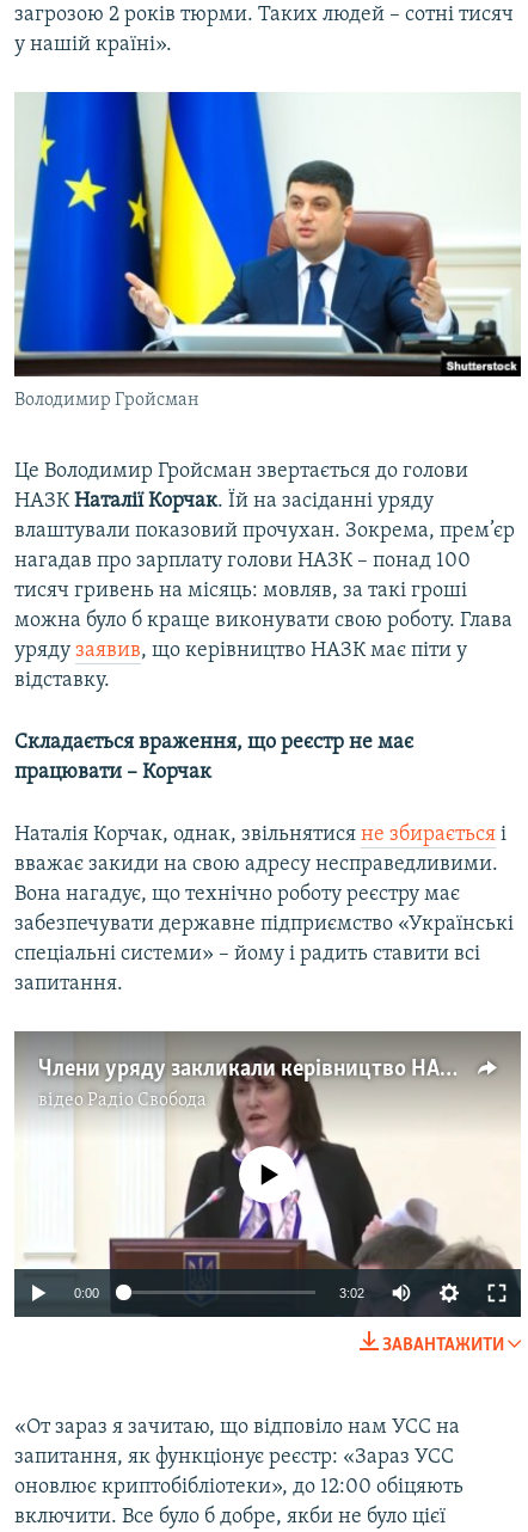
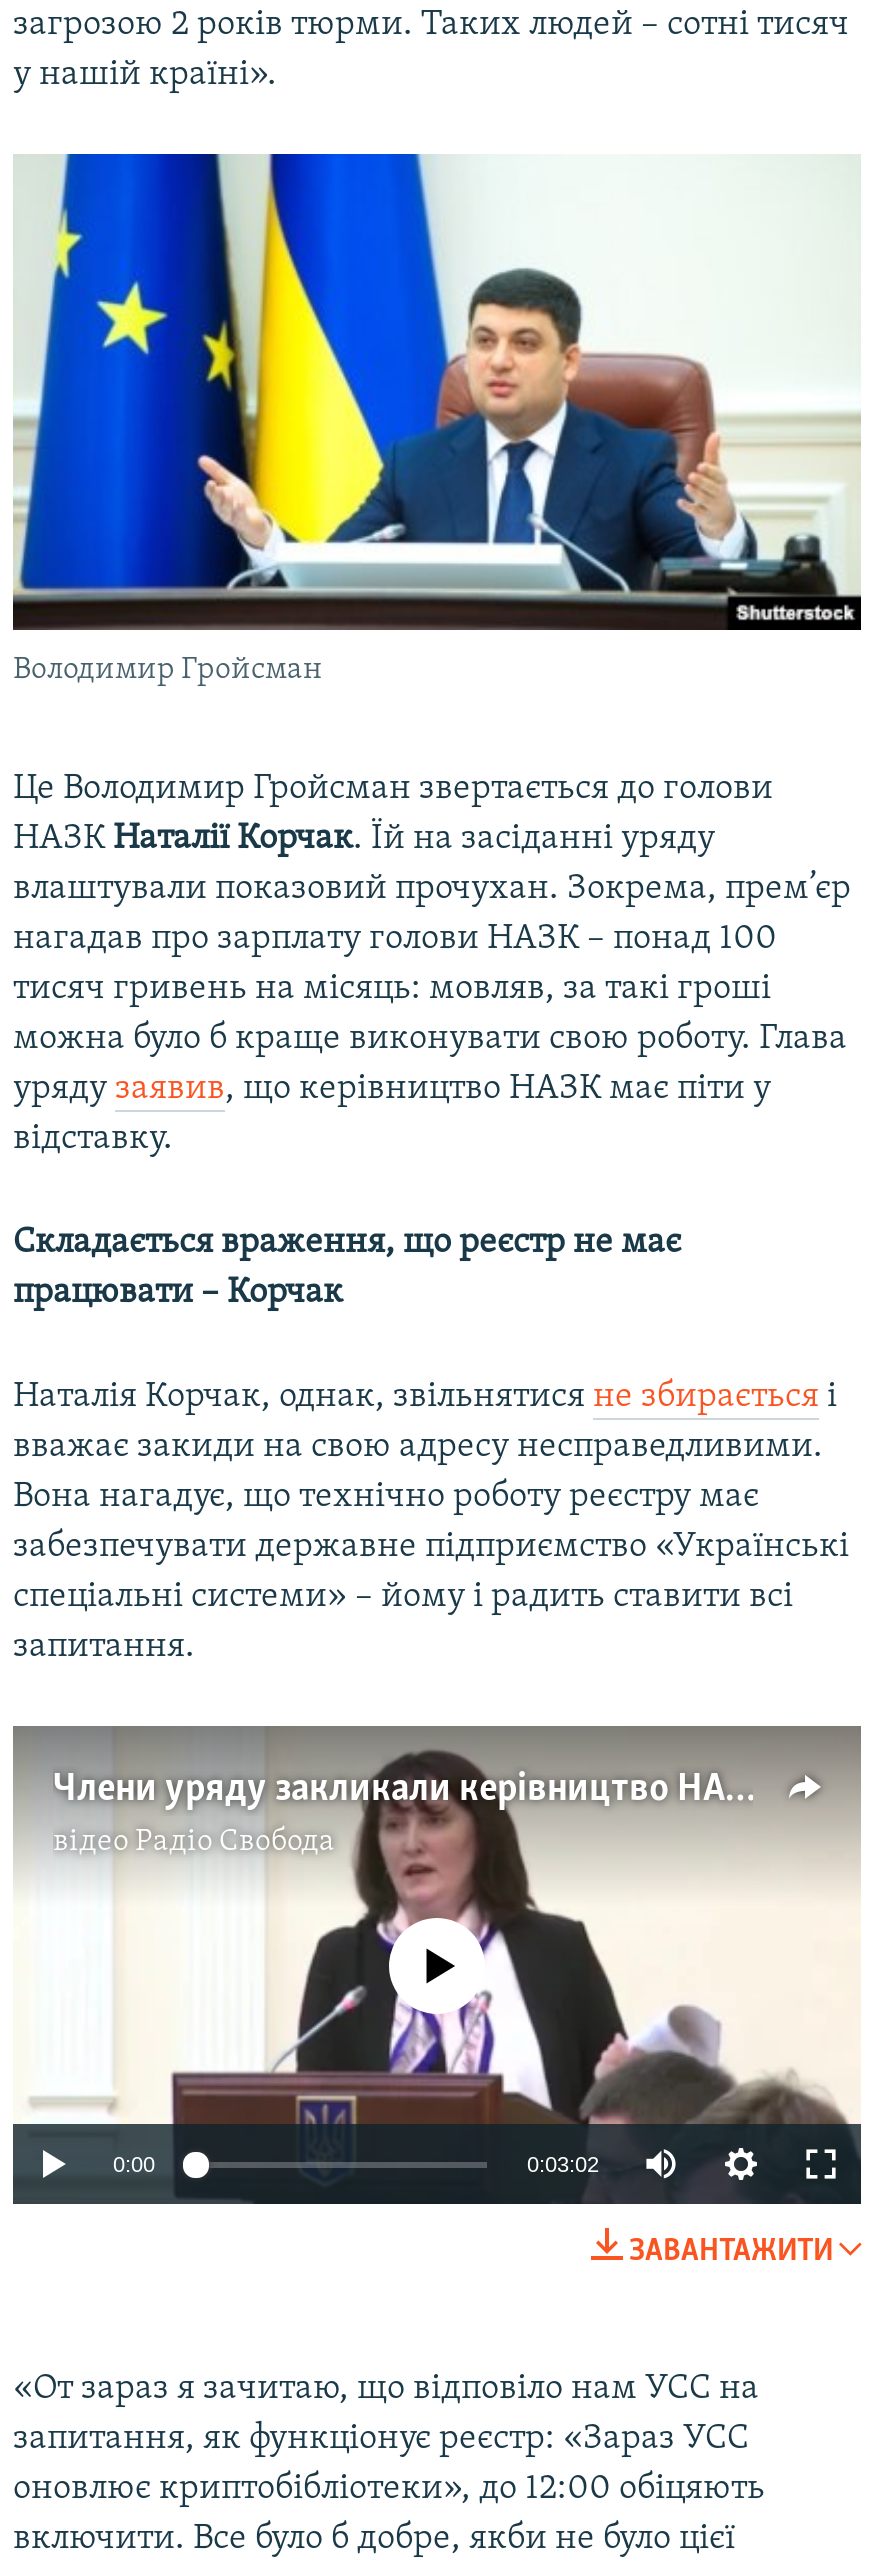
- 3:02
+ 0:03:02
